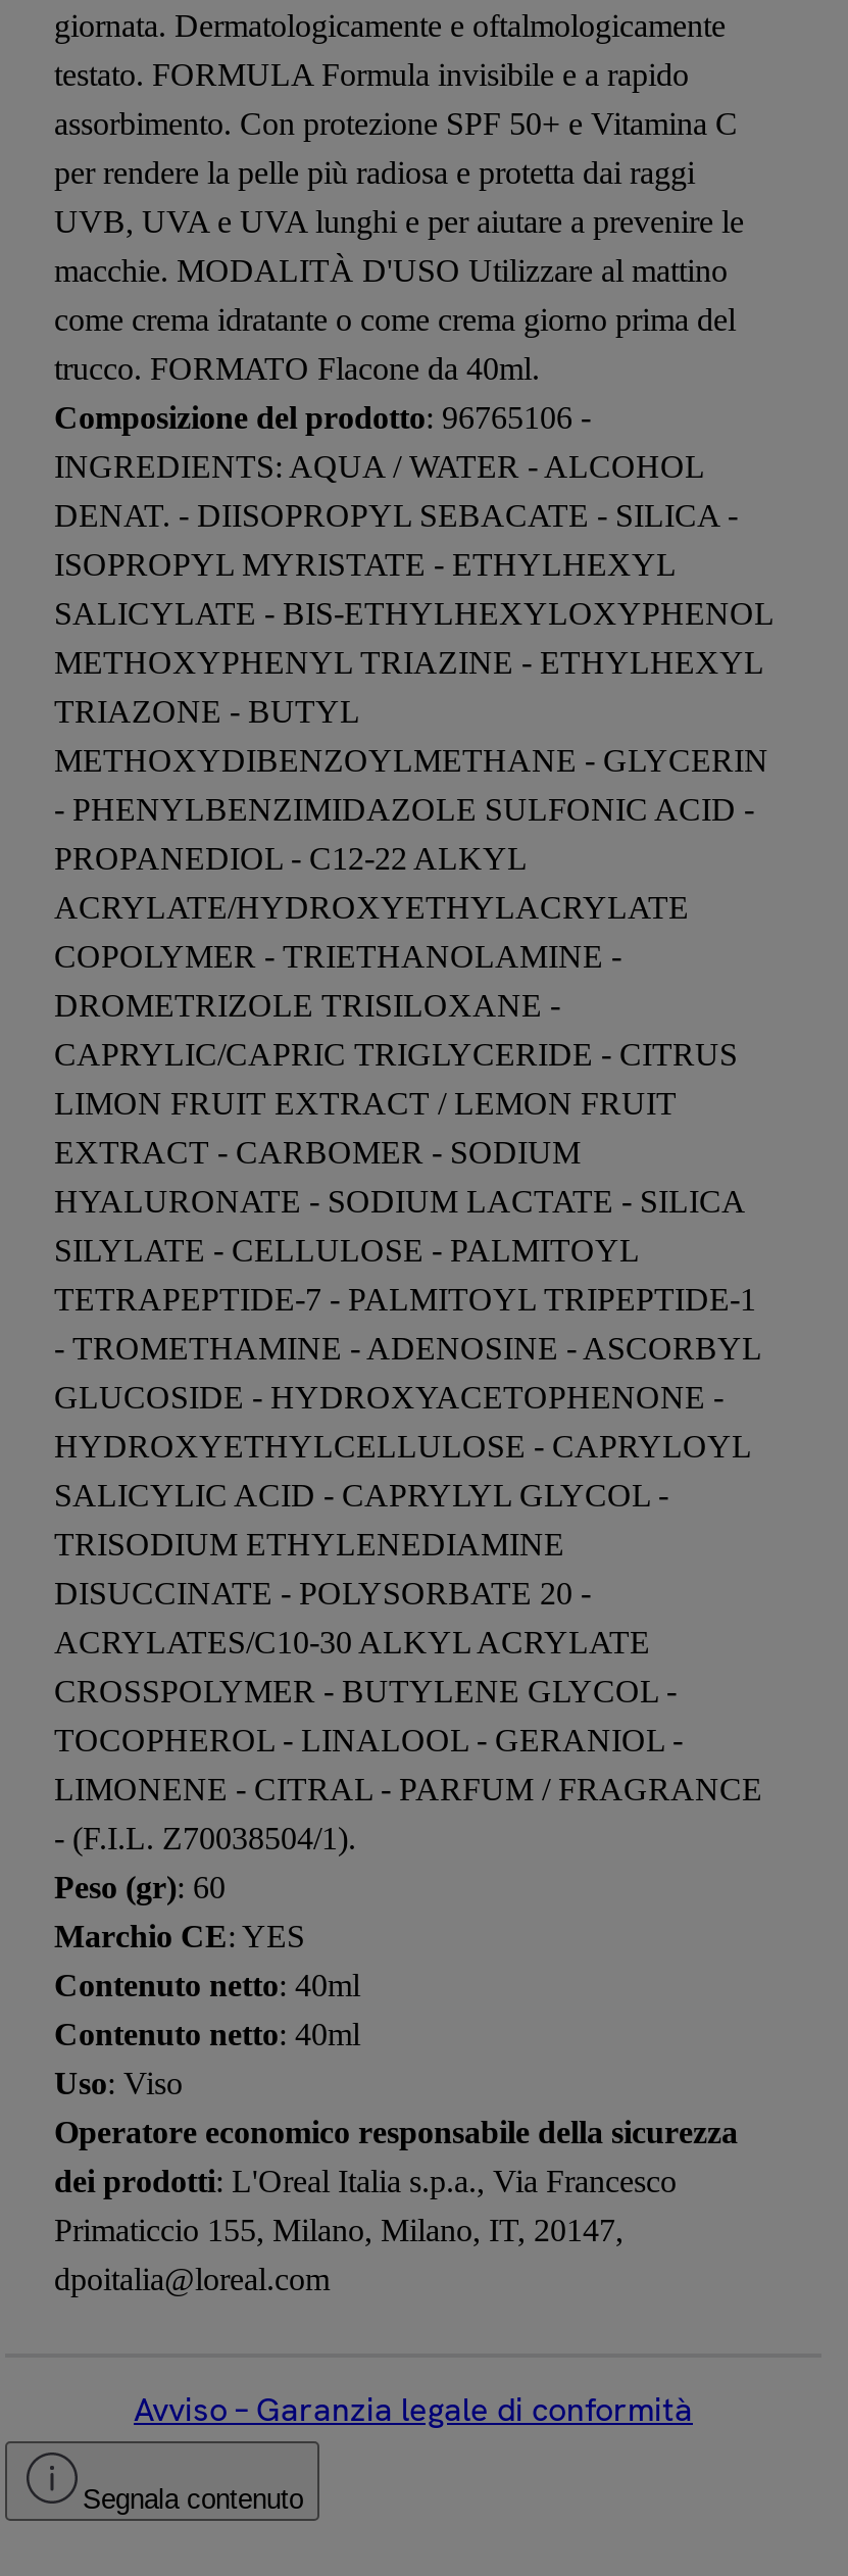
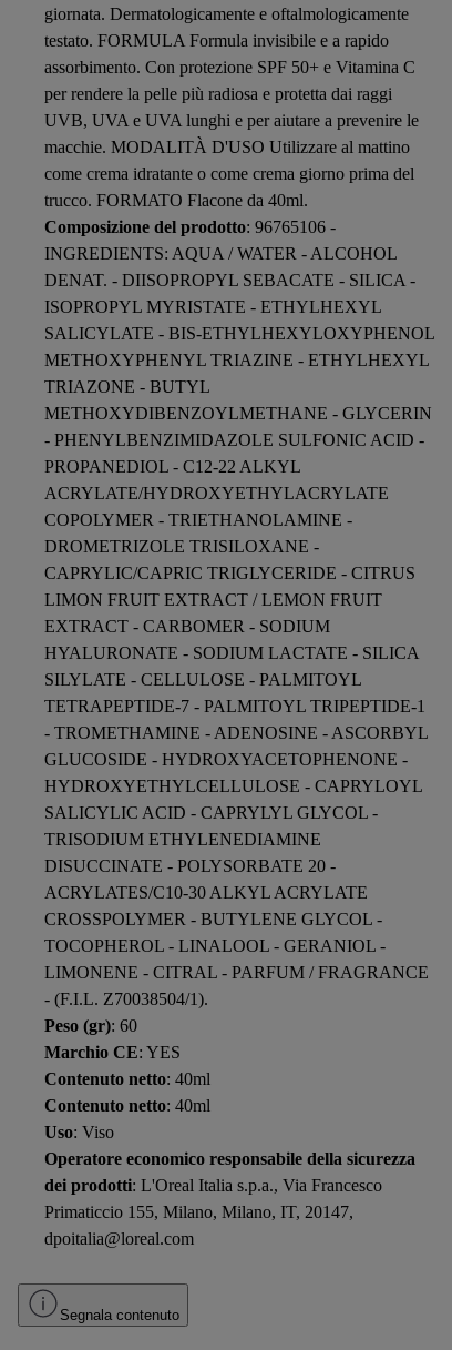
- Avviso – Garanzia legale di conformità
